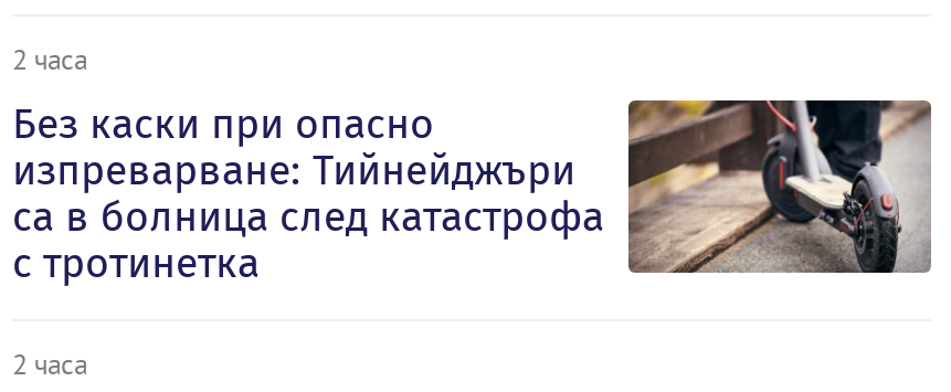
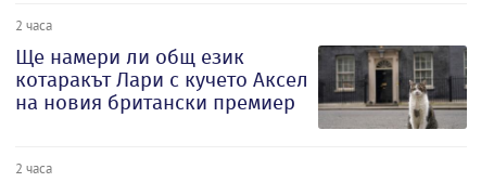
- [image]
- Без каски при опасно
- изпреварване: Тийнейджъри
- са в болница след катастрофа
- с тротинетка
+ [image]
+ Ще намери ли общ език
+ котаракът Лари с кучето Аксел
+ на новия британски премиер
